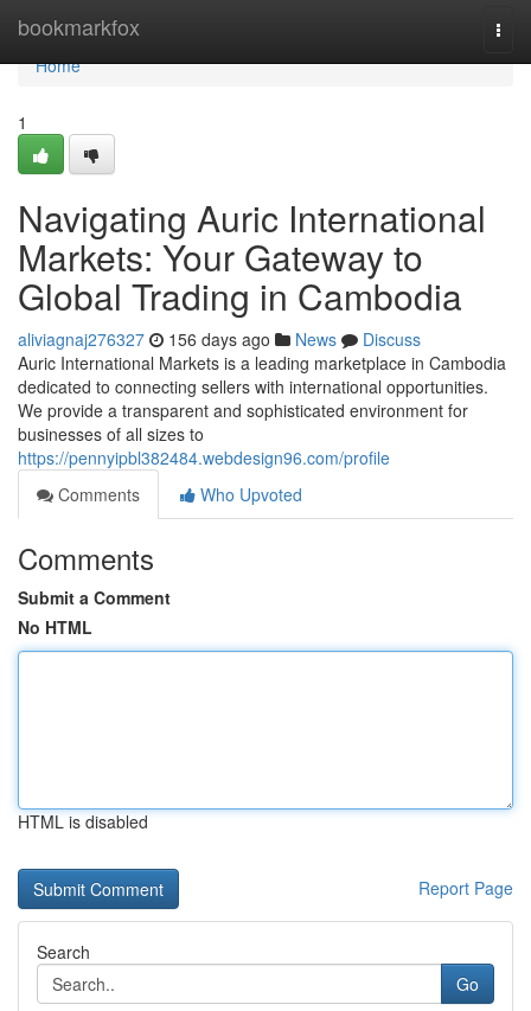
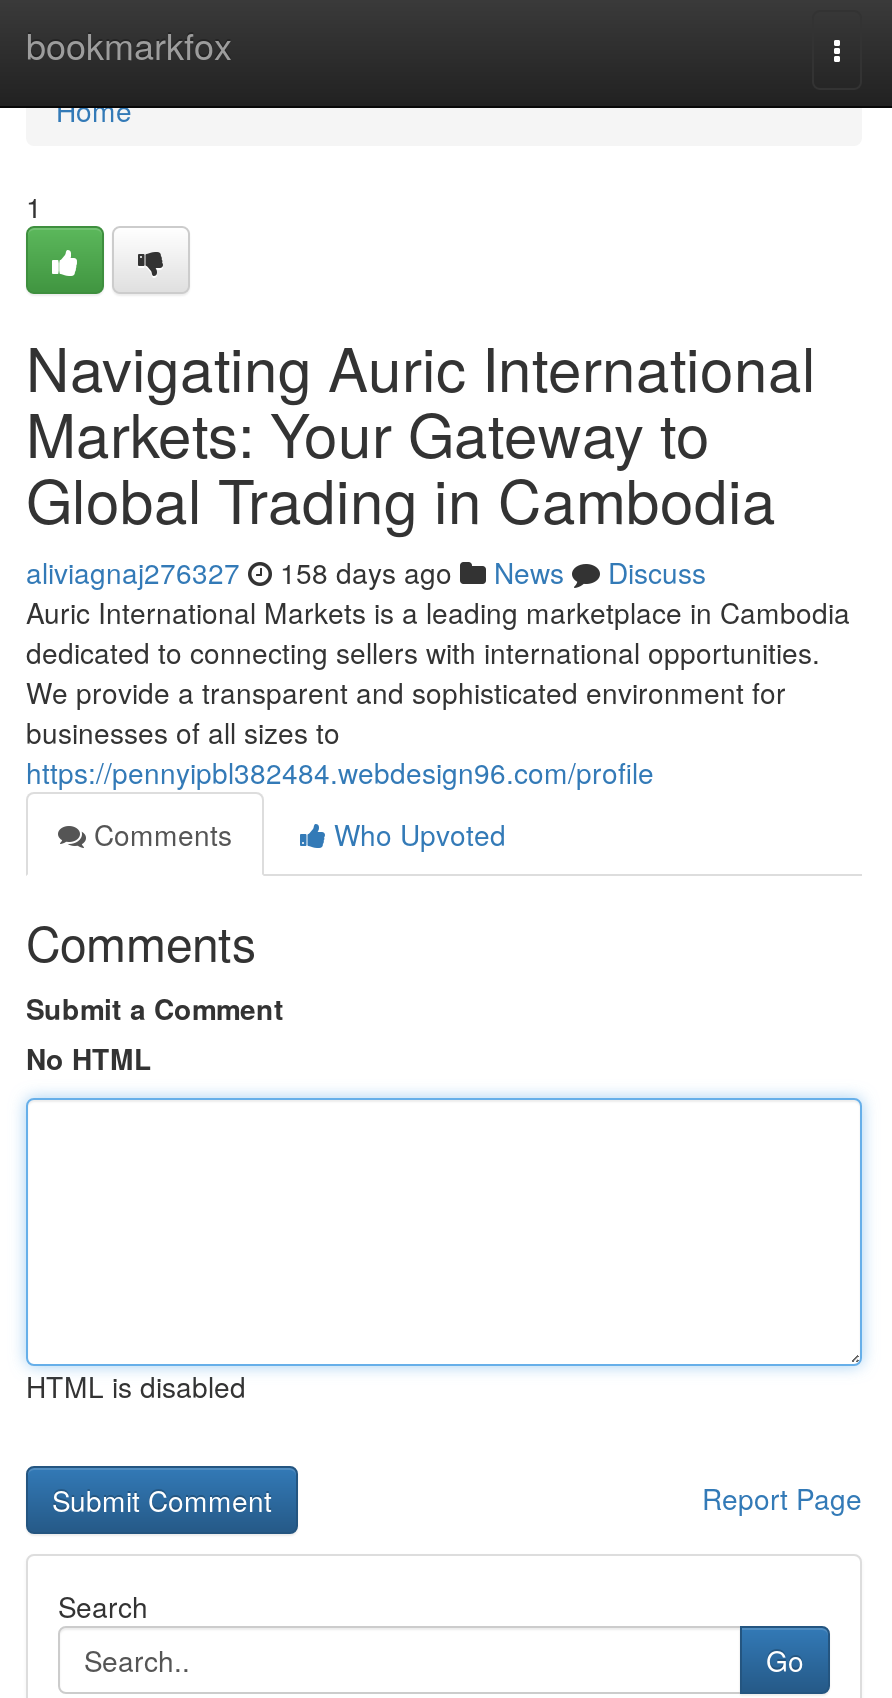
- aliviagnaj276327 156 days ago News Discuss
+ aliviagnaj276327 158 days ago News Discuss
